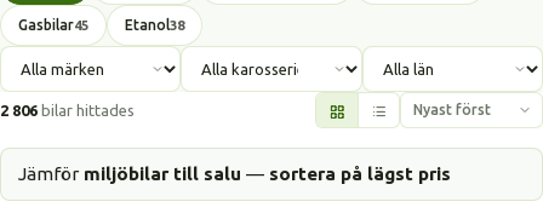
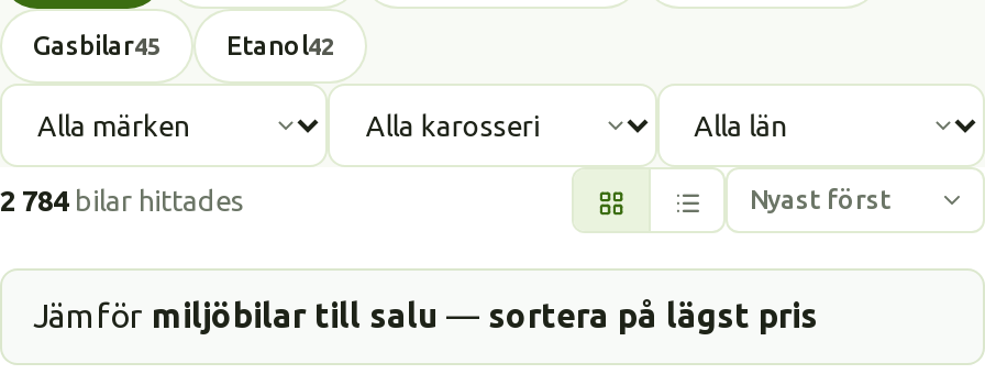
- Etanol 38
+ Etanol 42

- 2 806 bilar hittades
+ 2 784 bilar hittades
